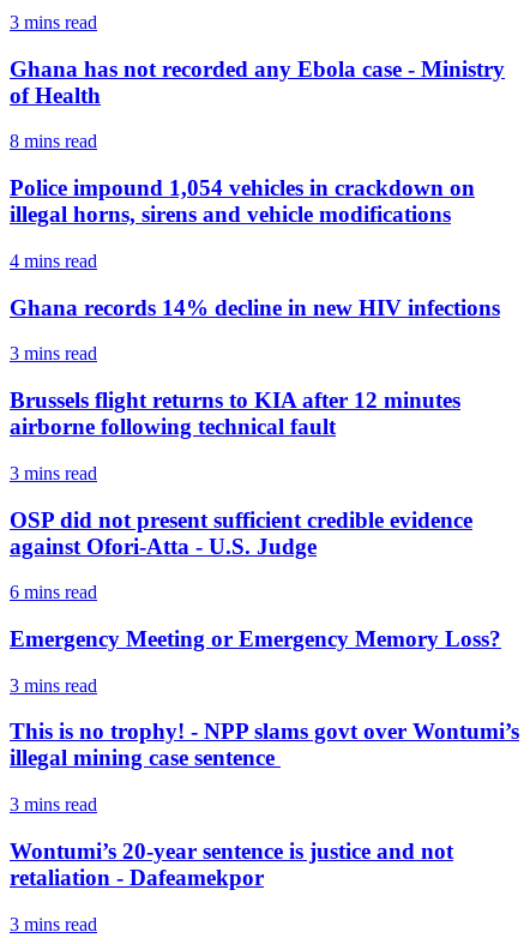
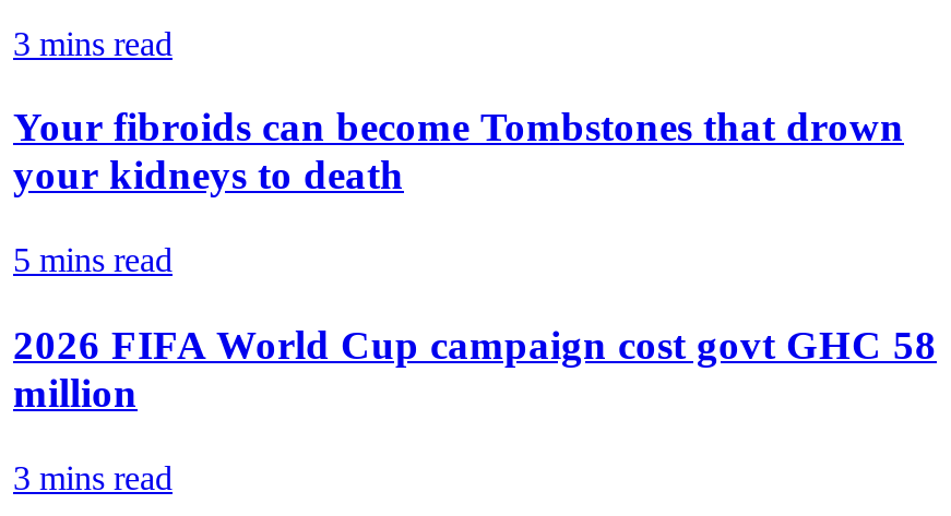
- Ghana has not recorded any Ebola case - Ministry
- of Health
- 8 mins read
- Police impound 1,054 vehicles in crackdown on
- illegal horns, sirens and vehicle modifications
- 4 mins read
- Ghana records 14% decline in new HIV infections
- 3 mins read
- Brussels flight returns to KIA after 12 minutes
- airborne following technical fault
- 3 mins read
- OSP did not present sufficient credible evidence
- against Ofori-Atta - U.S. Judge
- 6 mins read
- Emergency Meeting or Emergency Memory Loss?
- 3 mins read
- This is no trophy! - NPP slams govt over Wontumi’s
- illegal mining case sentence
- 3 mins read
- Wontumi’s 20-year sentence is justice and not
- retaliation - Dafeamekpor
+ Your fibroids can become Tombstones that drown
+ your kidneys to death
+ 5 mins read
+ 2026 FIFA World Cup campaign cost govt GHC 58
+ million
